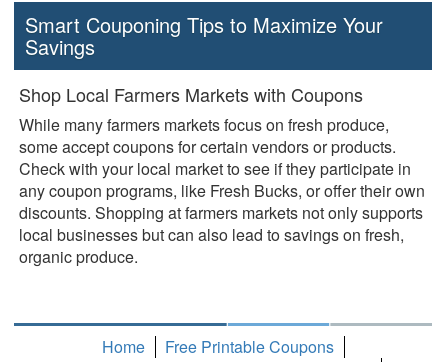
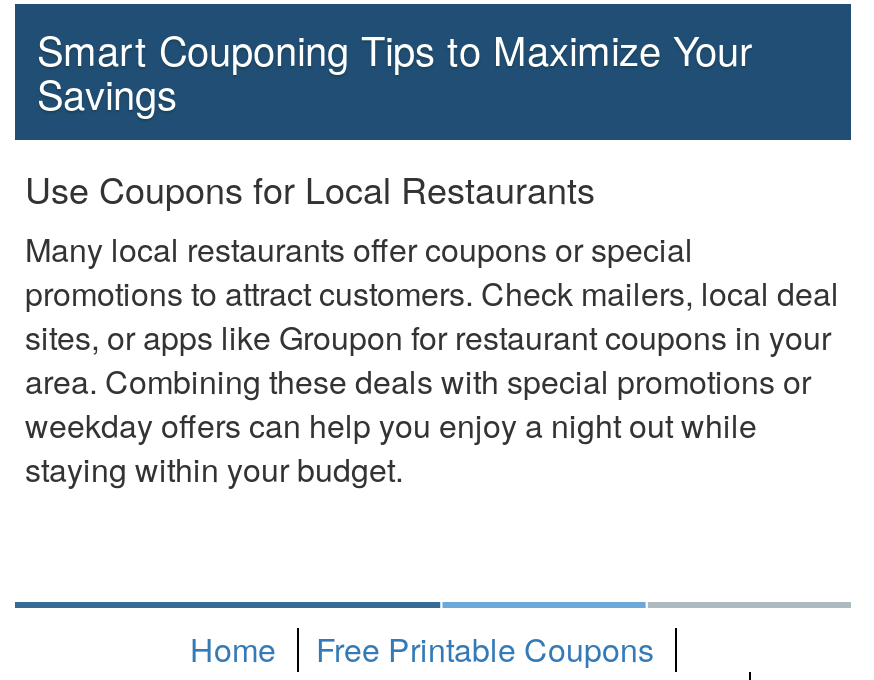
- Shop Local Farmers Markets with Coupons
- While many farmers markets focus on fresh produce,
- some accept coupons for certain vendors or products.
- Check with your local market to see if they participate in
- any coupon programs, like Fresh Bucks, or offer their own
- discounts. Shopping at farmers markets not only supports
- local businesses but can also lead to savings on fresh,
- organic produce.
+ Use Coupons for Local Restaurants
+ Many local restaurants offer coupons or special
+ promotions to attract customers. Check mailers, local deal
+ sites, or apps like Groupon for restaurant coupons in your
+ area. Combining these deals with special promotions or
+ weekday offers can help you enjoy a night out while
+ staying within your budget.
